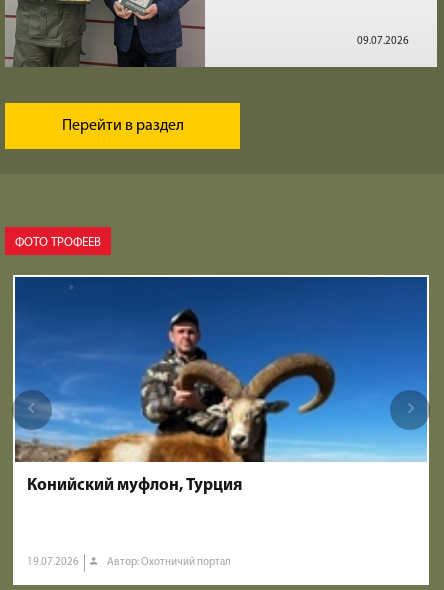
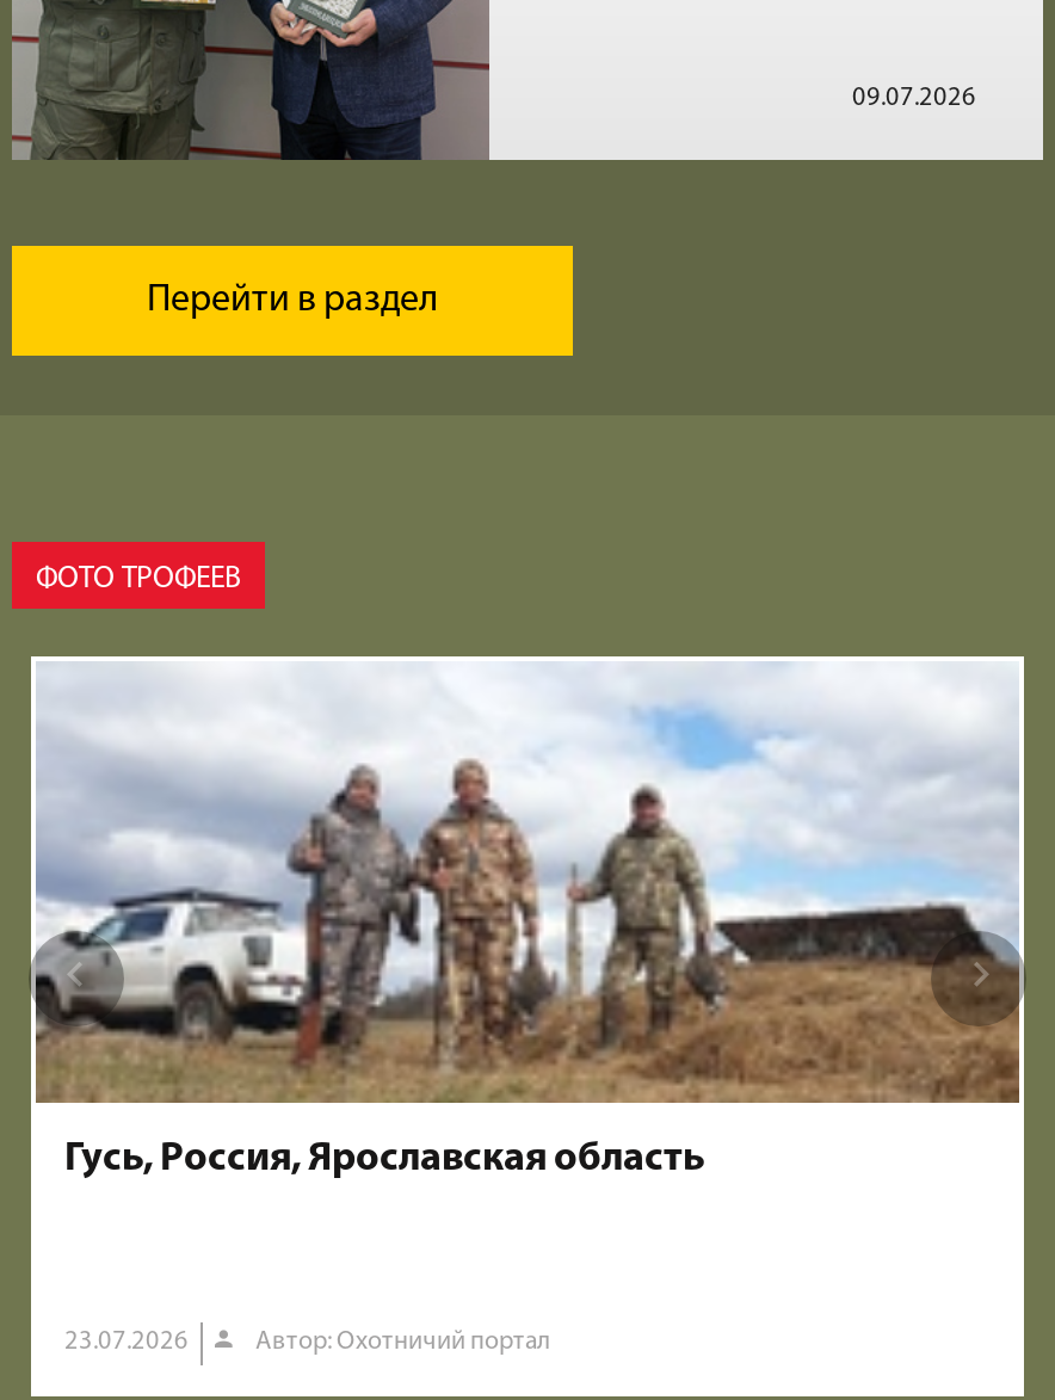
- [image]
- Конийский муфлон, Турция
+ [image]
+ Гусь, Россия, Ярославская область

- 19.07.2026
+ 23.07.2026
